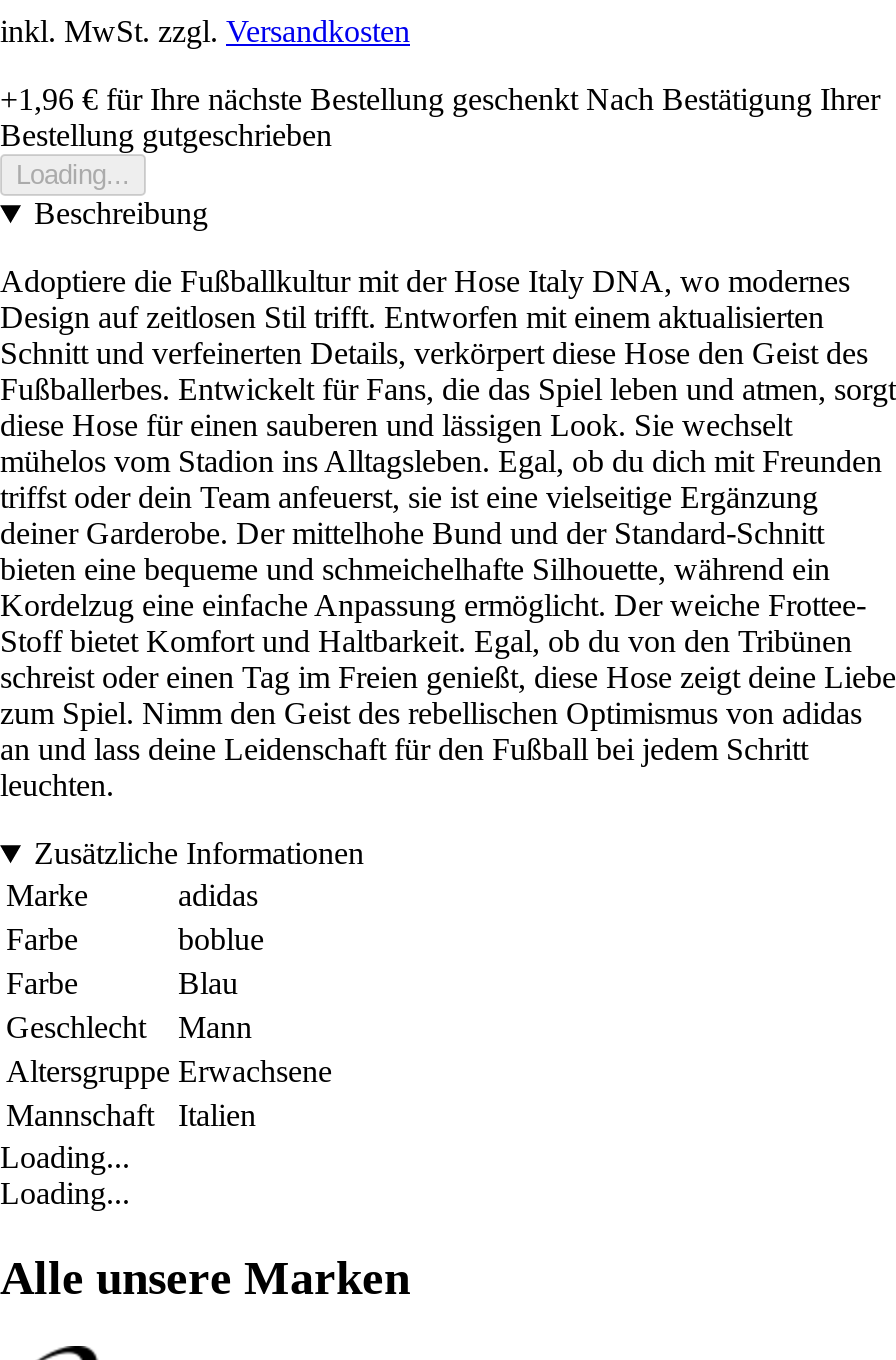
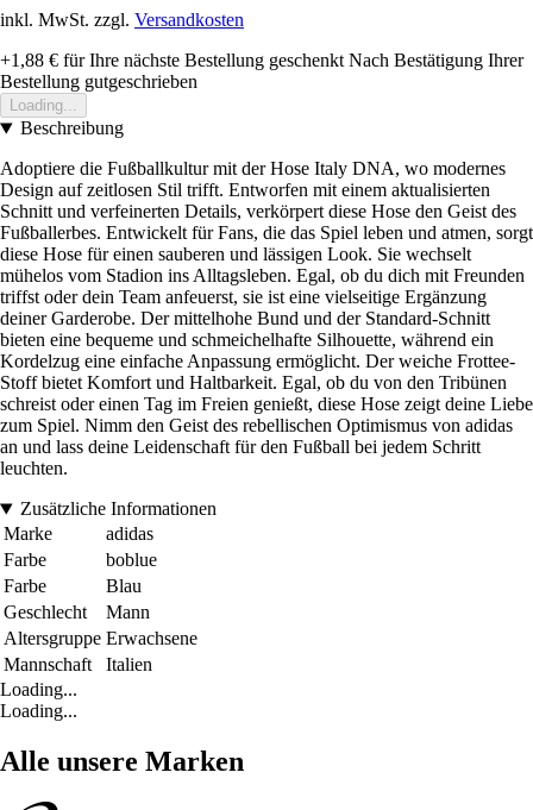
- +1,96 €für Ihre nächste Bestellung geschenkt Nach Bestätigung Ihrer
+ +1,88 €für Ihre nächste Bestellung geschenkt Nach Bestätigung Ihrer
